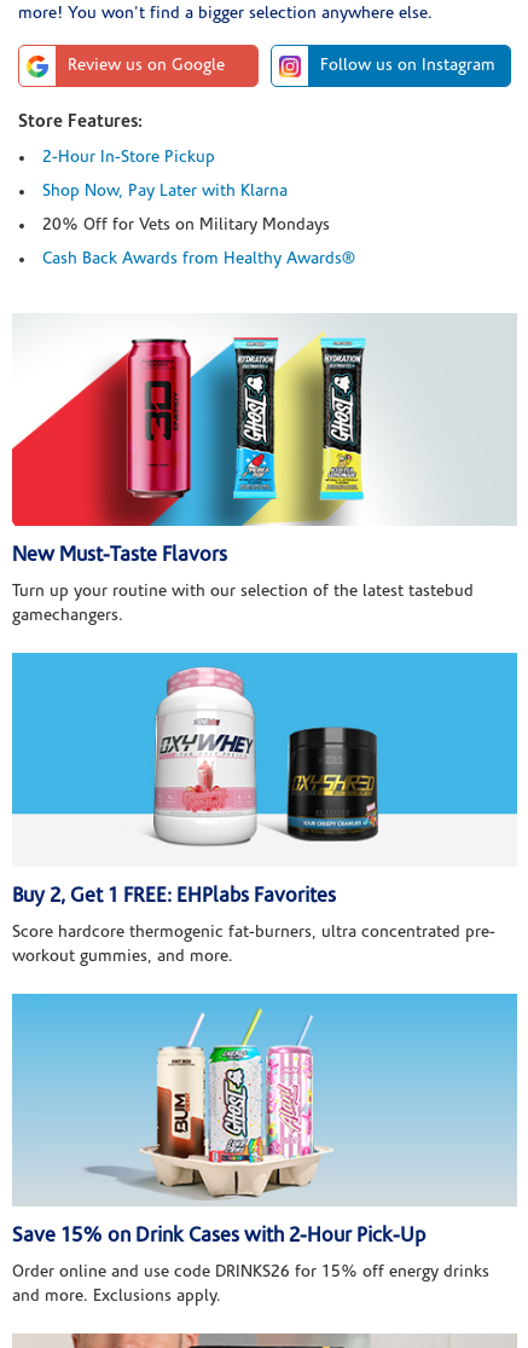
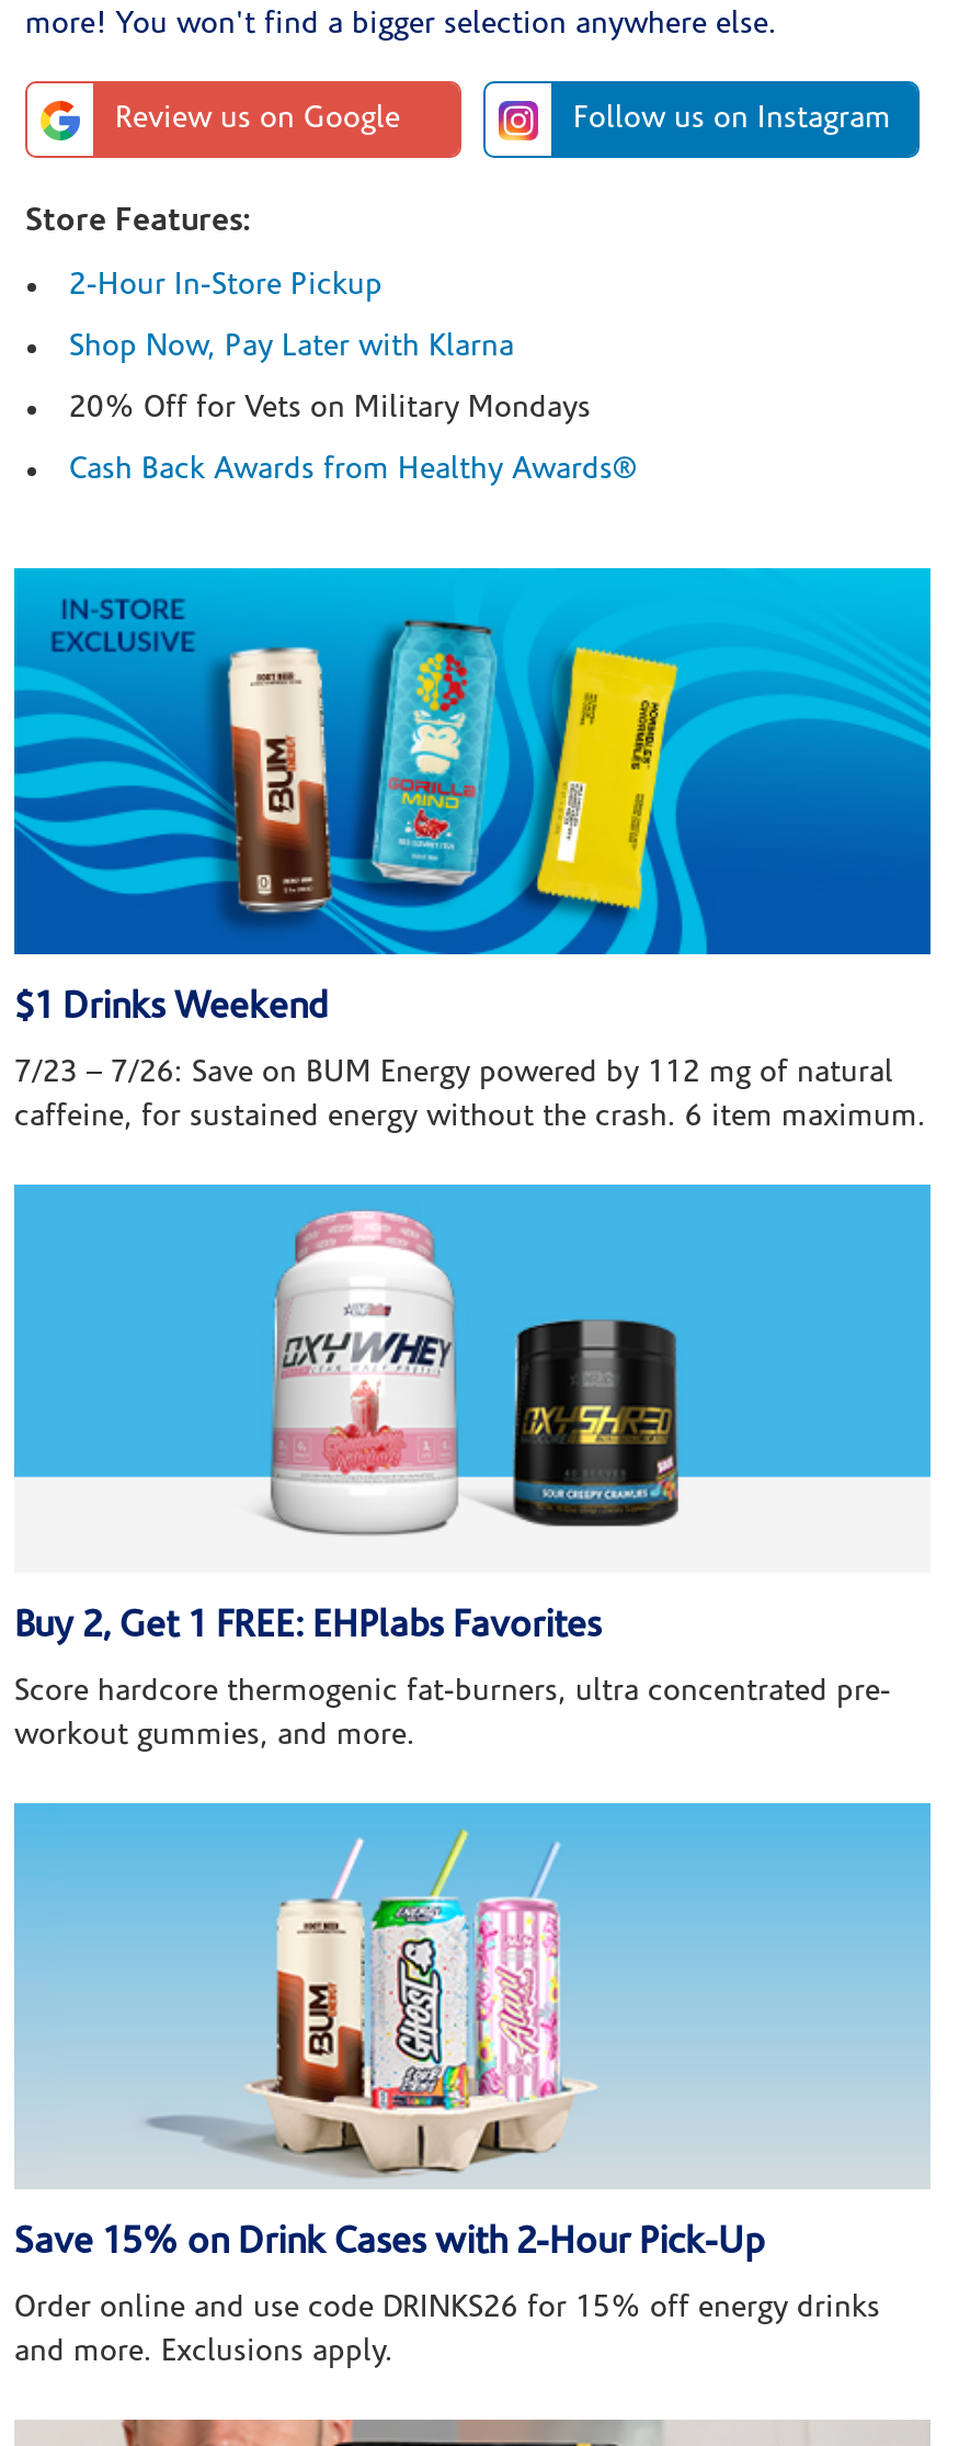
- [image]
- New Must-Taste Flavors
+ [image]
+ $1 Drinks Weekend

- Turn up your routine with our selection of the latest tastebud
- gamechangers.
+ 7/23 – 7/26: Save on BUM Energy powered by 112 mg of natural
+ caffeine, for sustained energy without the crash. 6 item maximum.
